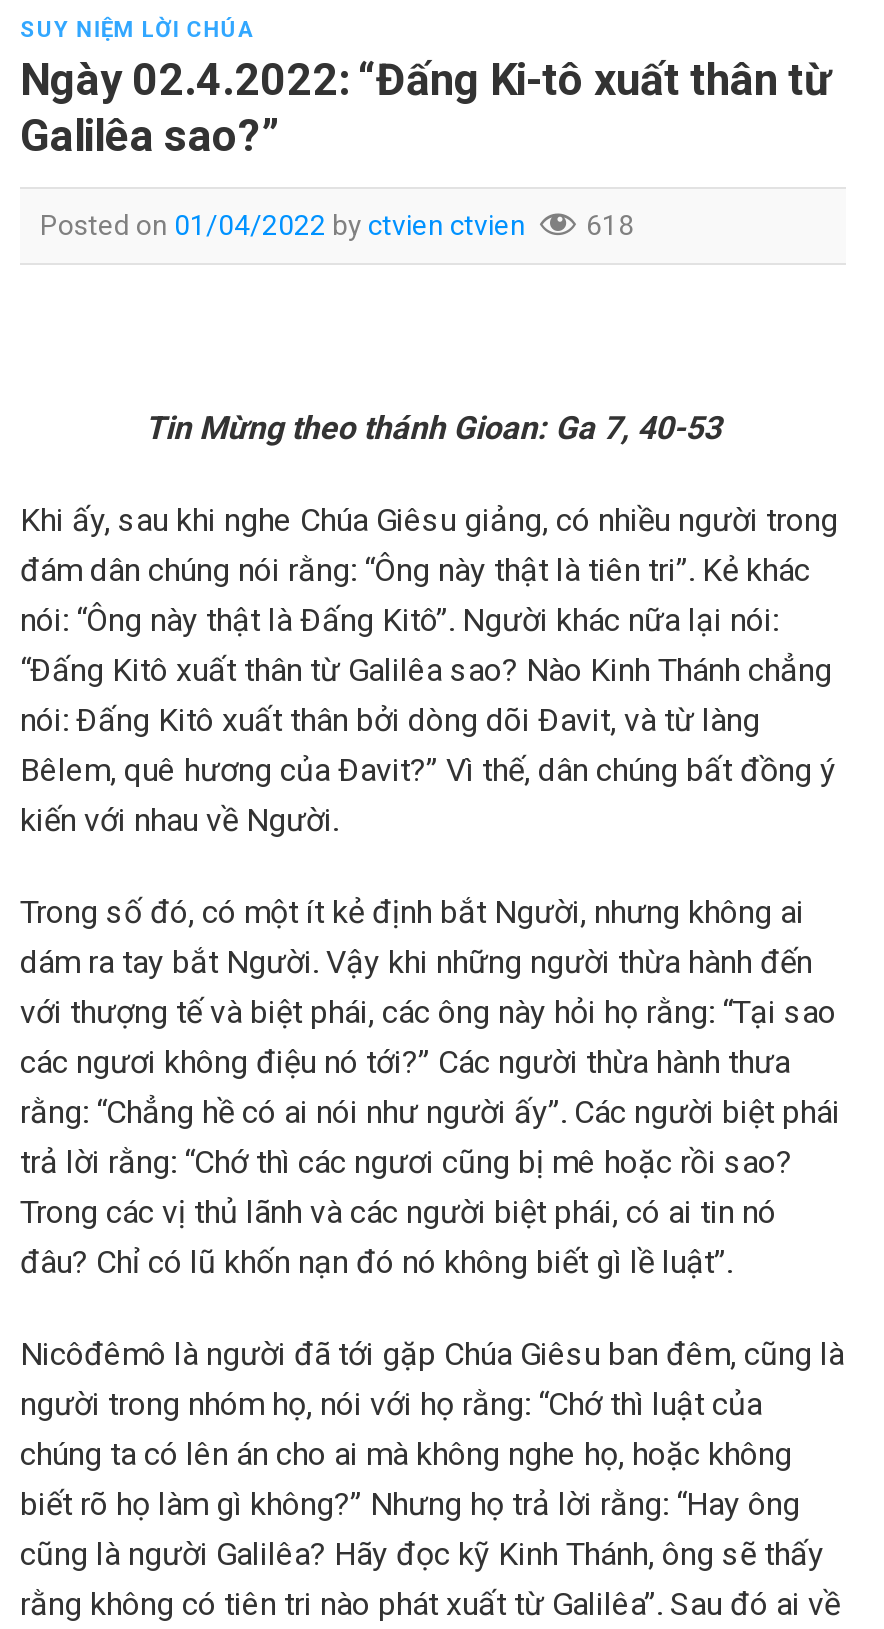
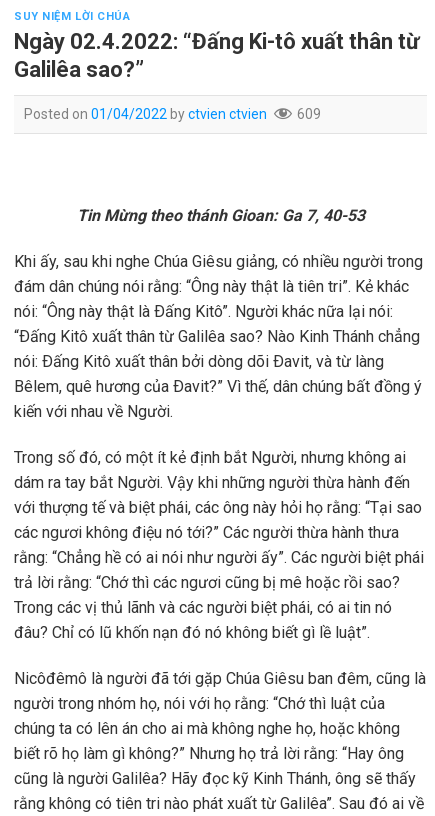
- Posted on 01/04/2022 by ctvien ctvien 618
+ Posted on 01/04/2022 by ctvien ctvien 609
